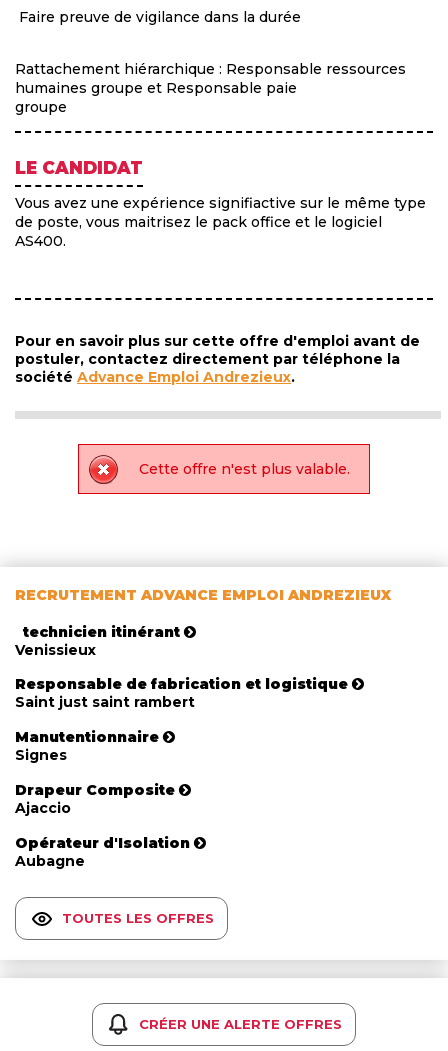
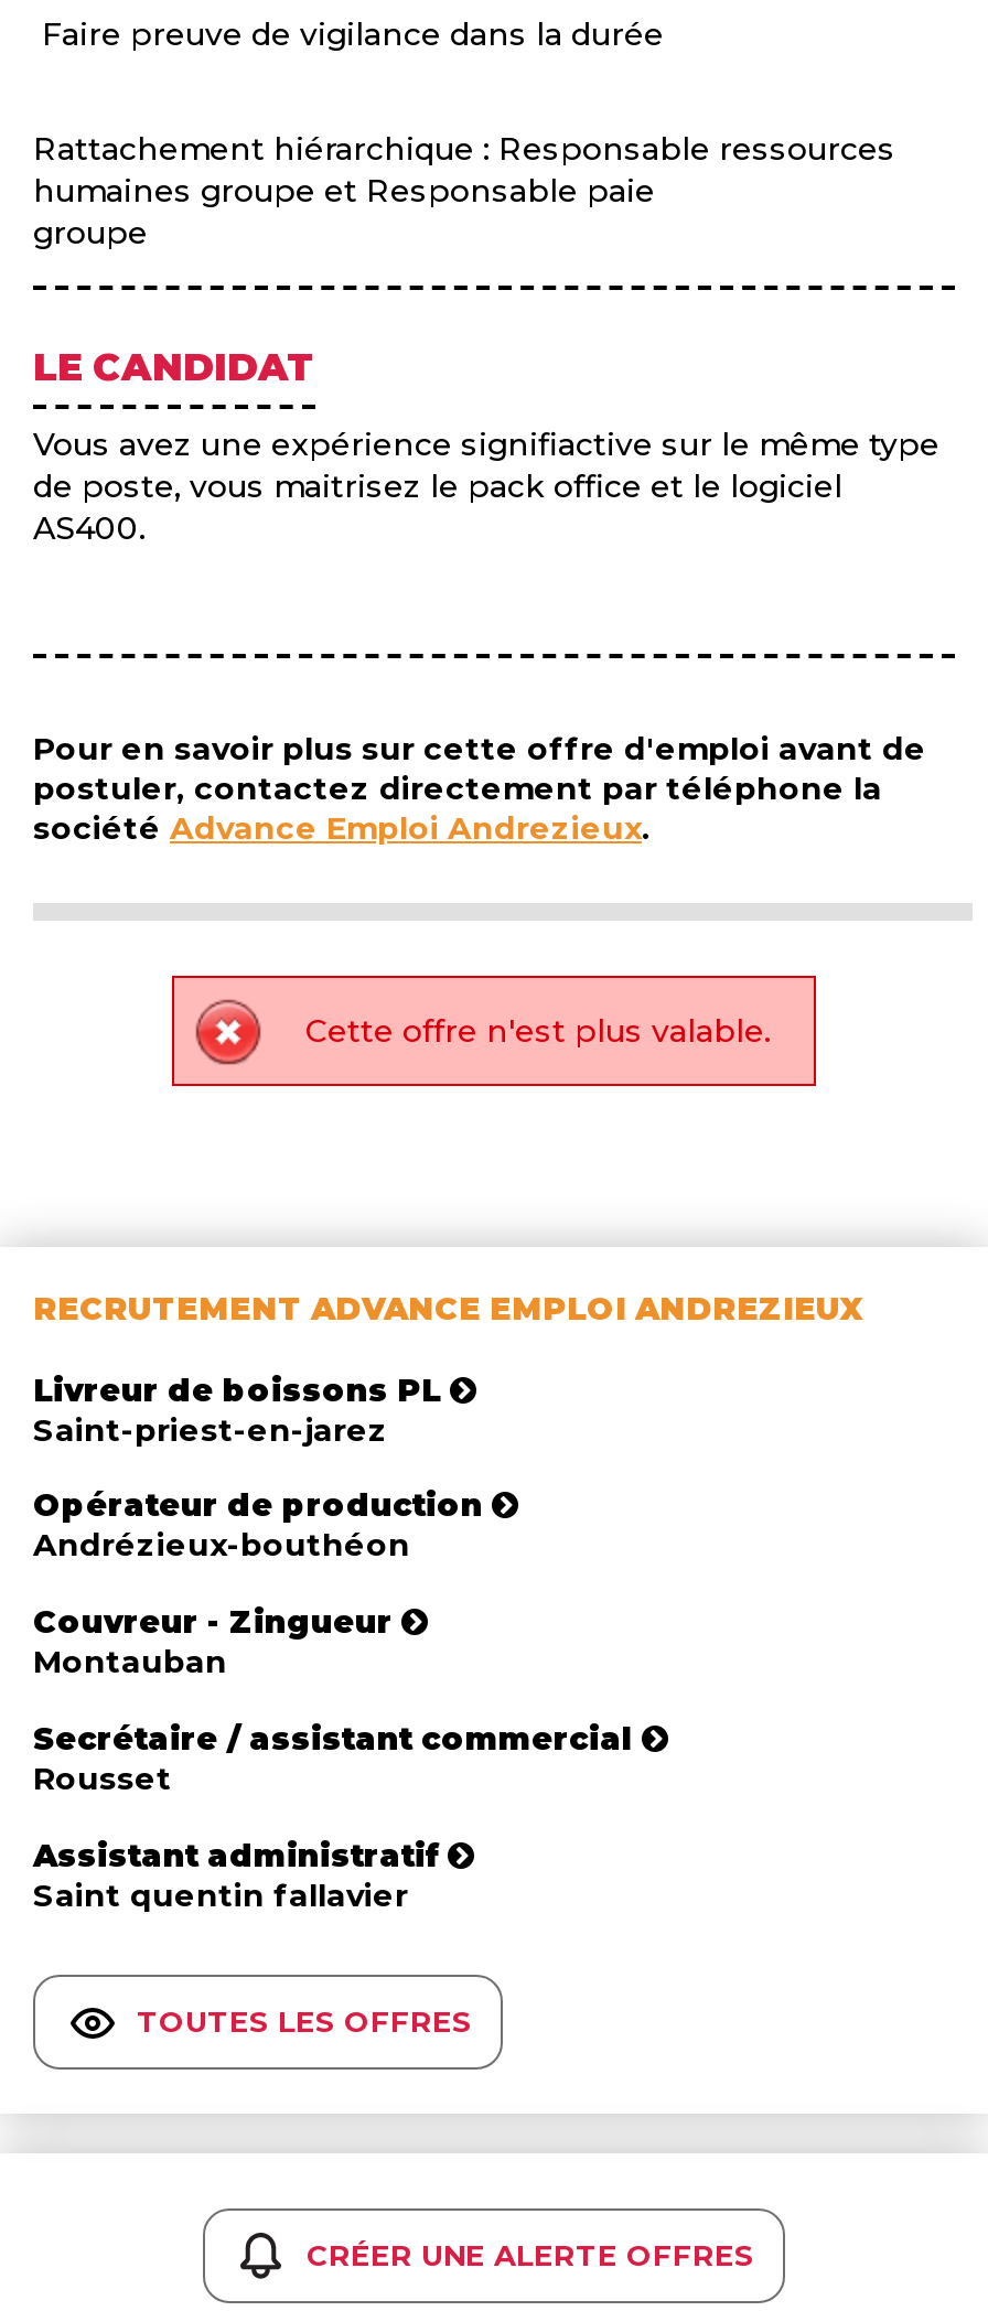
- technicien itinérant
- Venissieux
+ Livreur de boissons PL
+ Saint-priest-en-jarez

- Responsable de fabrication et logistique
- Saint just saint rambert
+ Opérateur de production
+ Andrézieux-bouthéon

- Manutentionnaire
- Signes
+ Couvreur - Zingueur
+ Montauban

- Drapeur Composite
- Ajaccio
+ Secrétaire / assistant commercial
+ Rousset

- Opérateur d'Isolation
- Aubagne
+ Assistant administratif
+ Saint quentin fallavier
